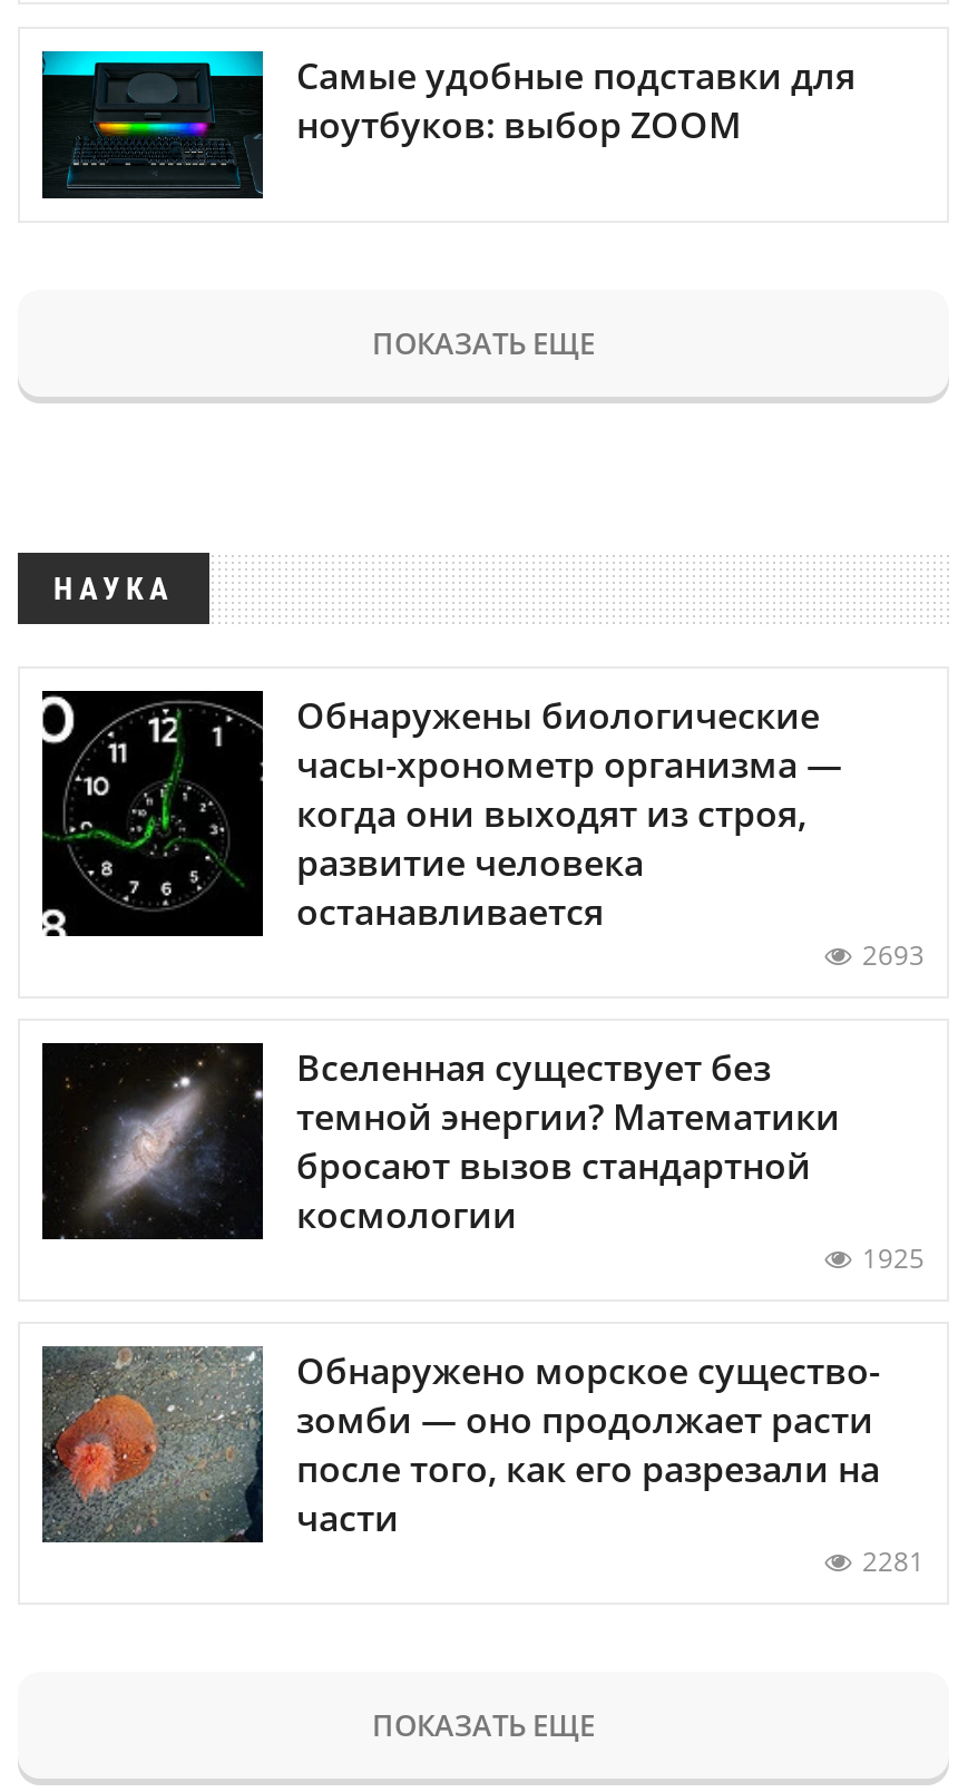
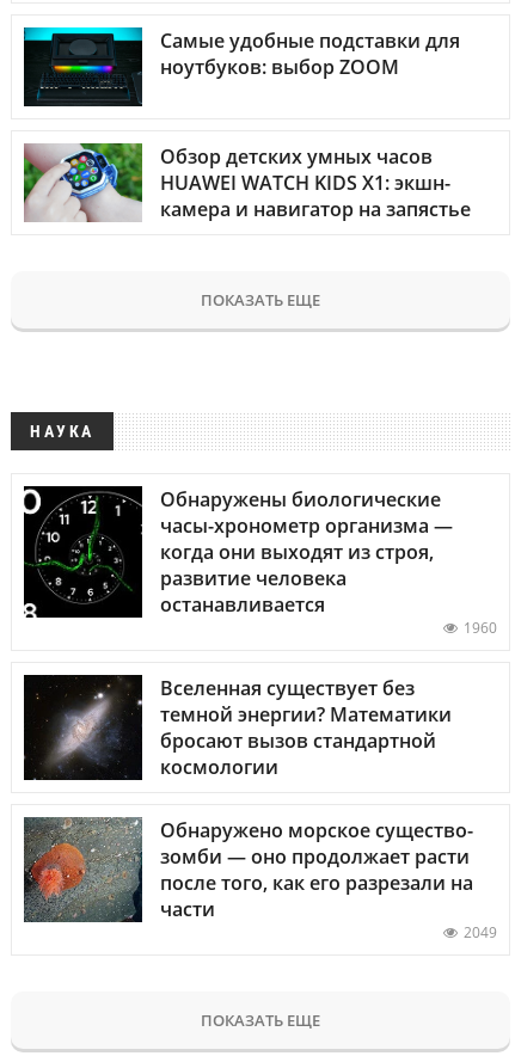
+ [image]
+ Обзор детских умных часов
+ HUAWEI WATCH KIDS X1: экшн-
+ камера и навигатор на запястье

moved down: [image] | ПОКАЗАТЬ ЕЩЕ | НАУКА | Обнаружены биологические | часы-хронометр организма — | когда они выходят из строя, | развитие человека | останавливается

- 2693
+ 1960

moved down: [image] | Вселенная существует без | темной энергии? Математики | бросают вызов стандартной | космологии

- 1925

- 2281
+ 2049
